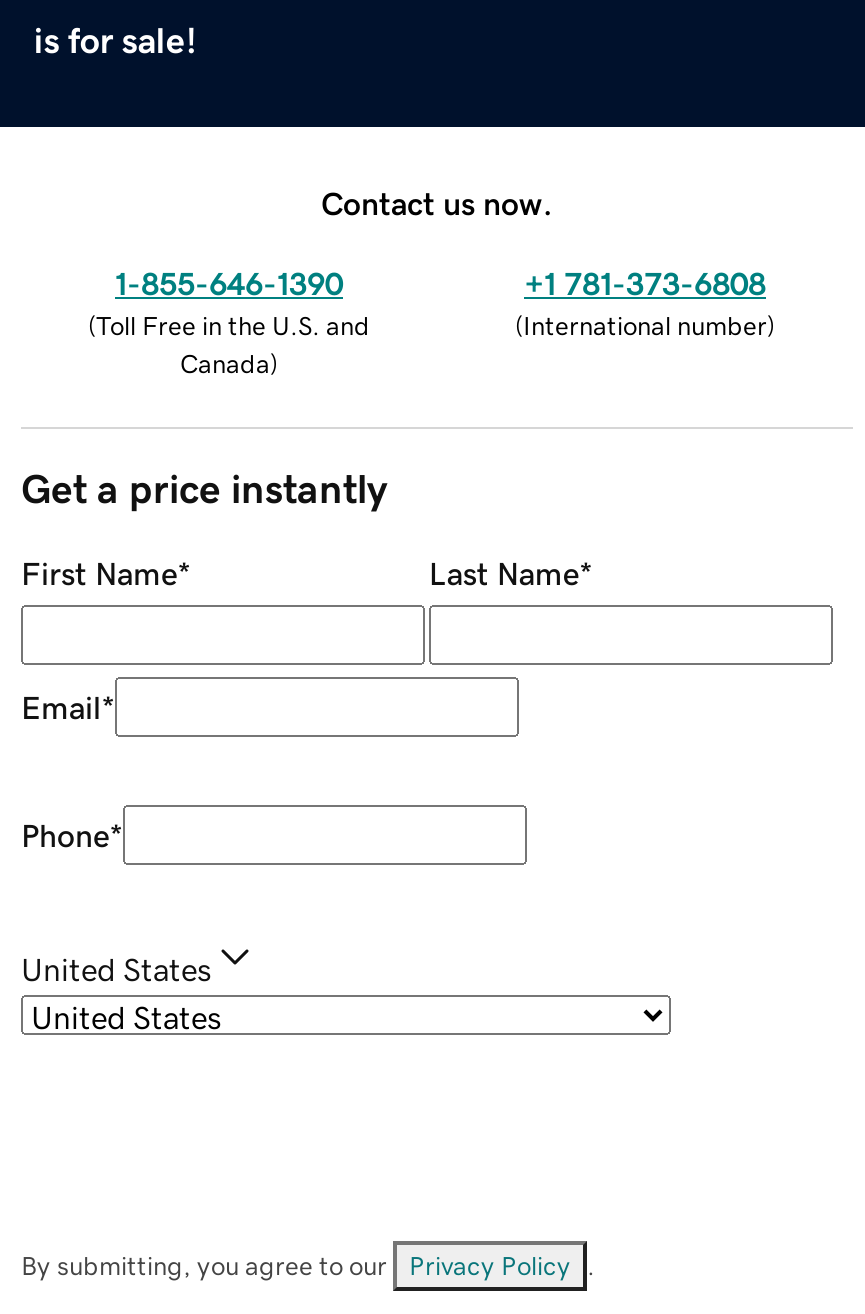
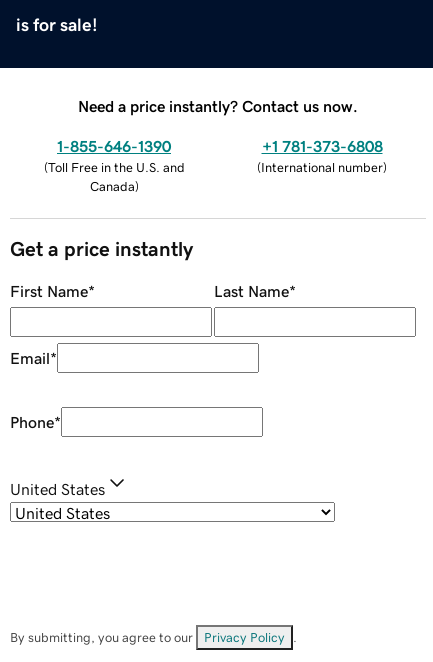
- Contact us now.
+ Need a price instantly? Contact us now.
